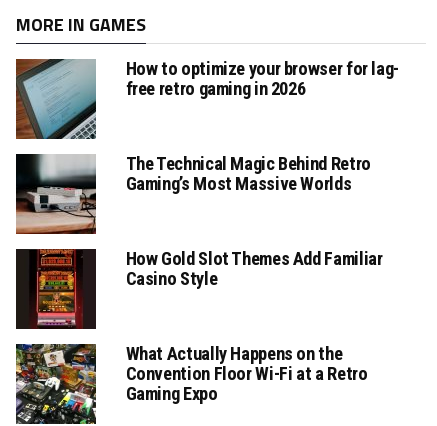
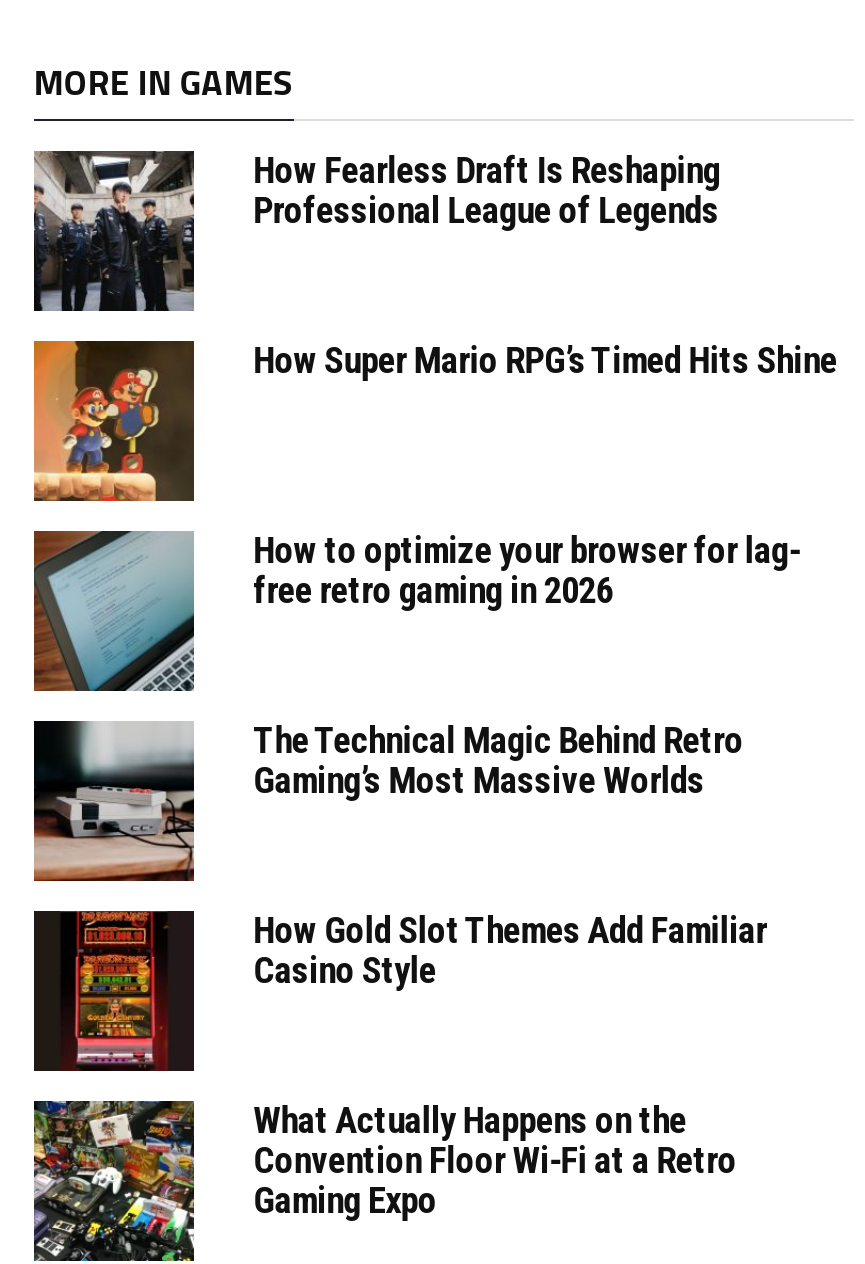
+ [image]
+ How Fearless Draft Is Reshaping
+ Professional League of Legends

+ [image]
+ How Super Mario RPG’s Timed Hits Shine
